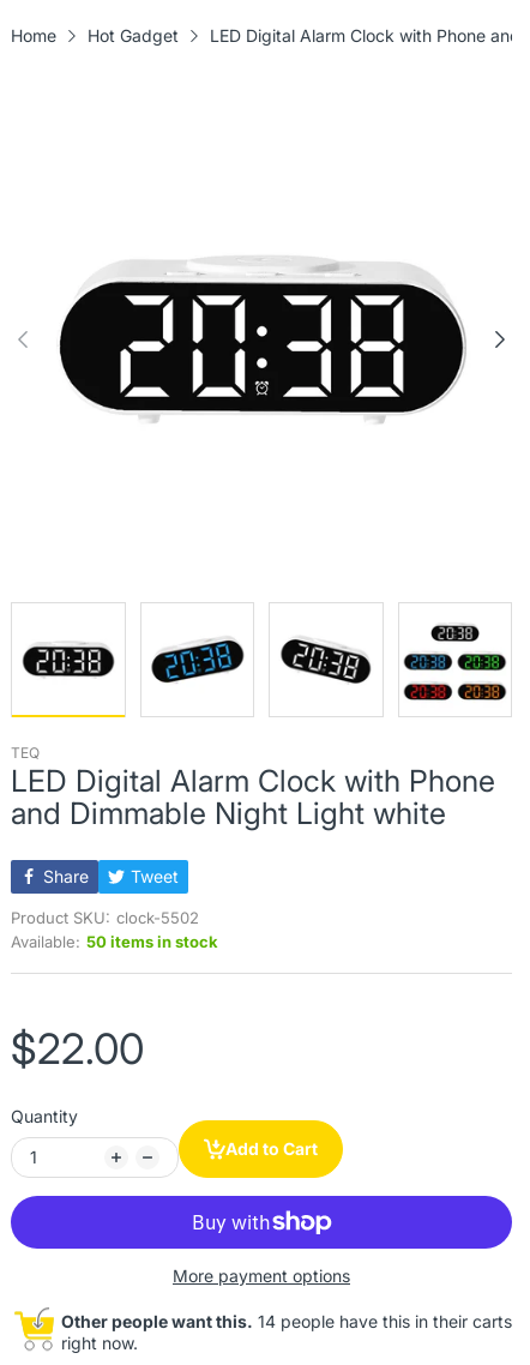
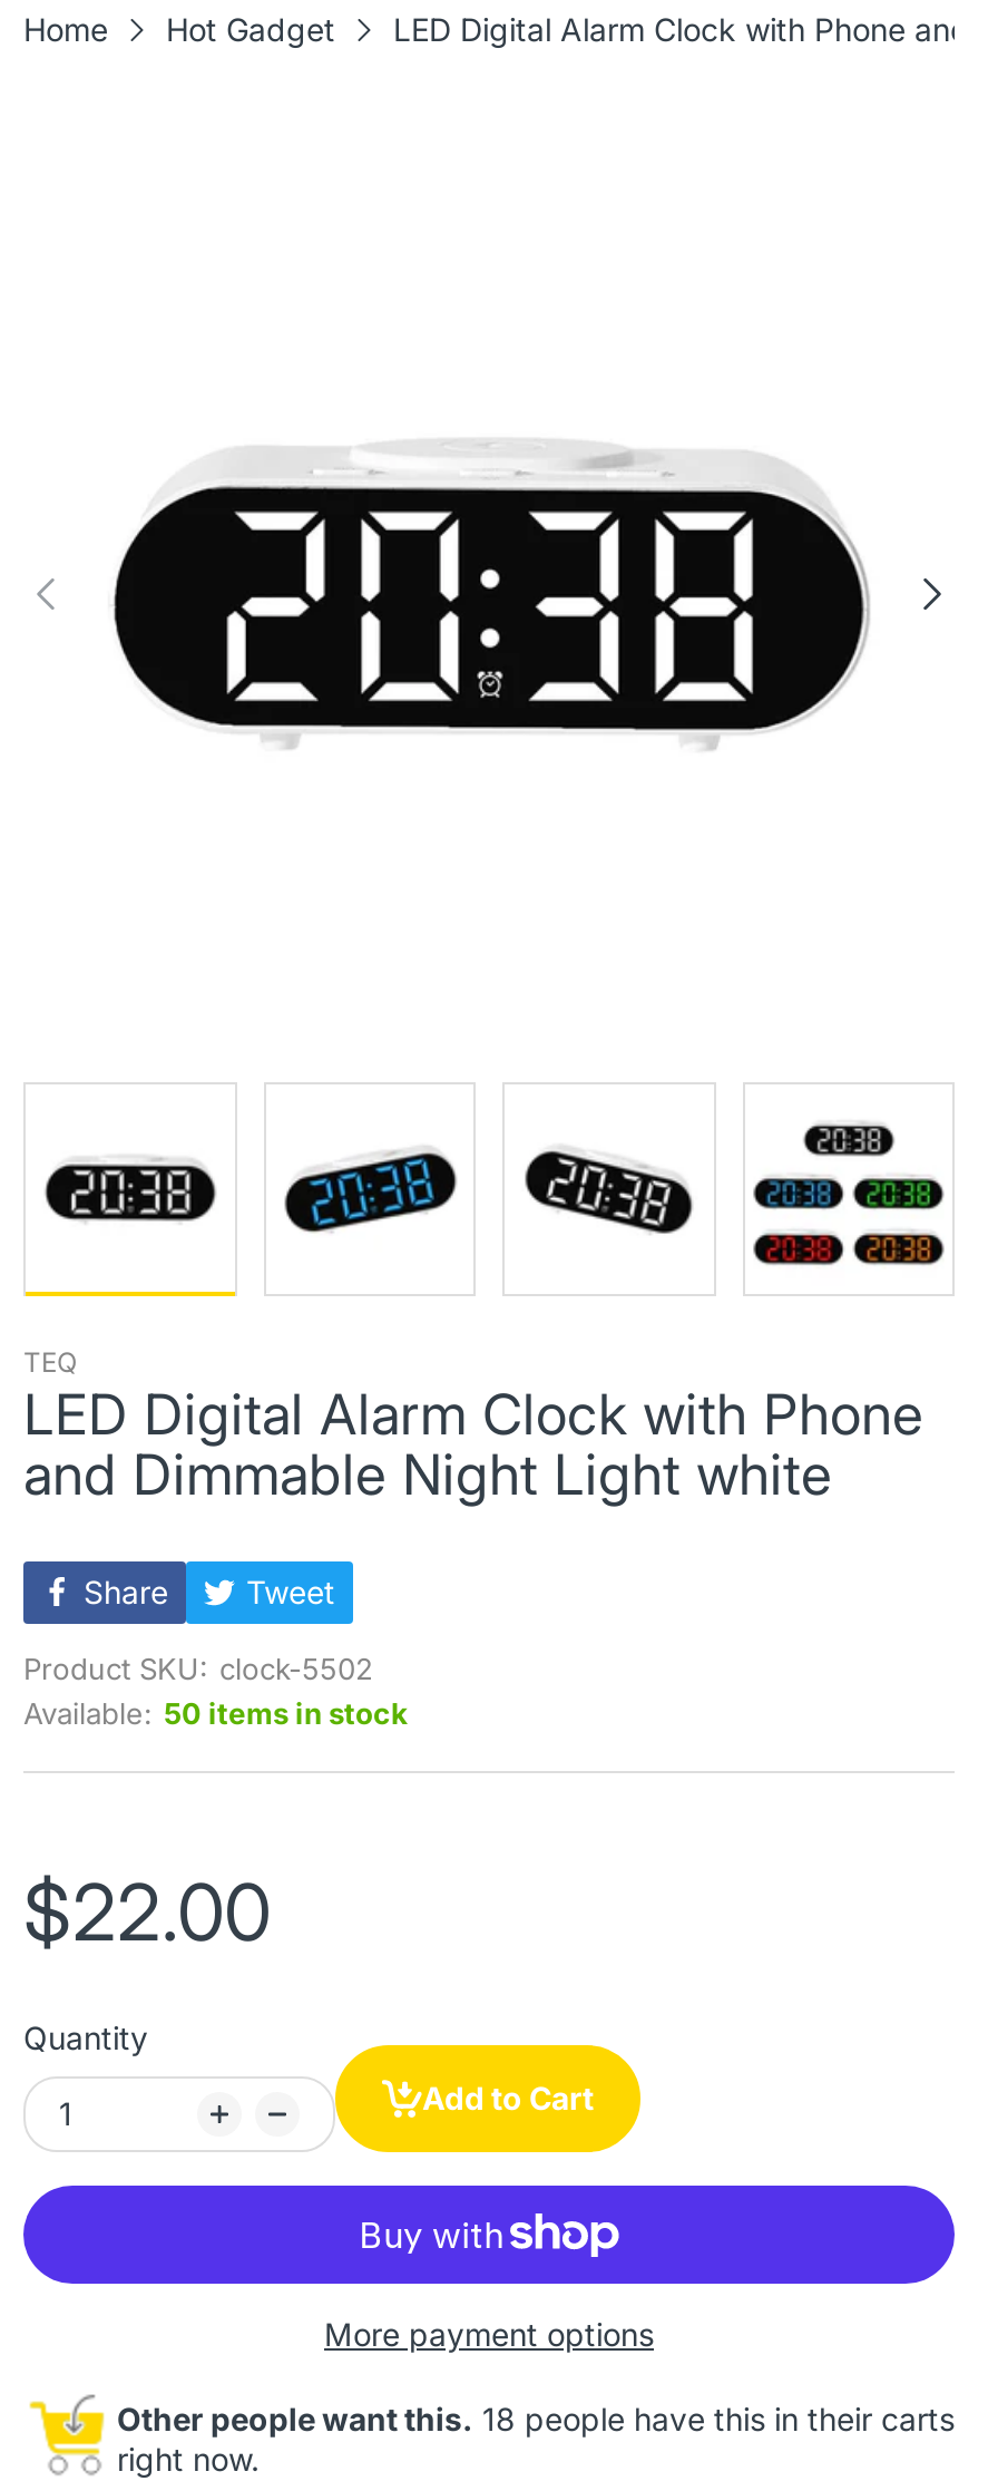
- Other people want this. 14 people have this in their carts
+ Other people want this. 18 people have this in their carts
